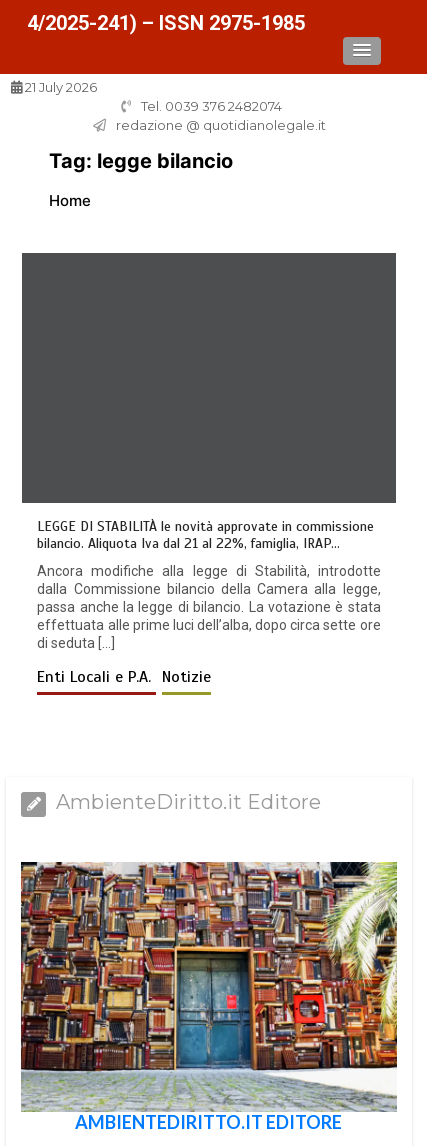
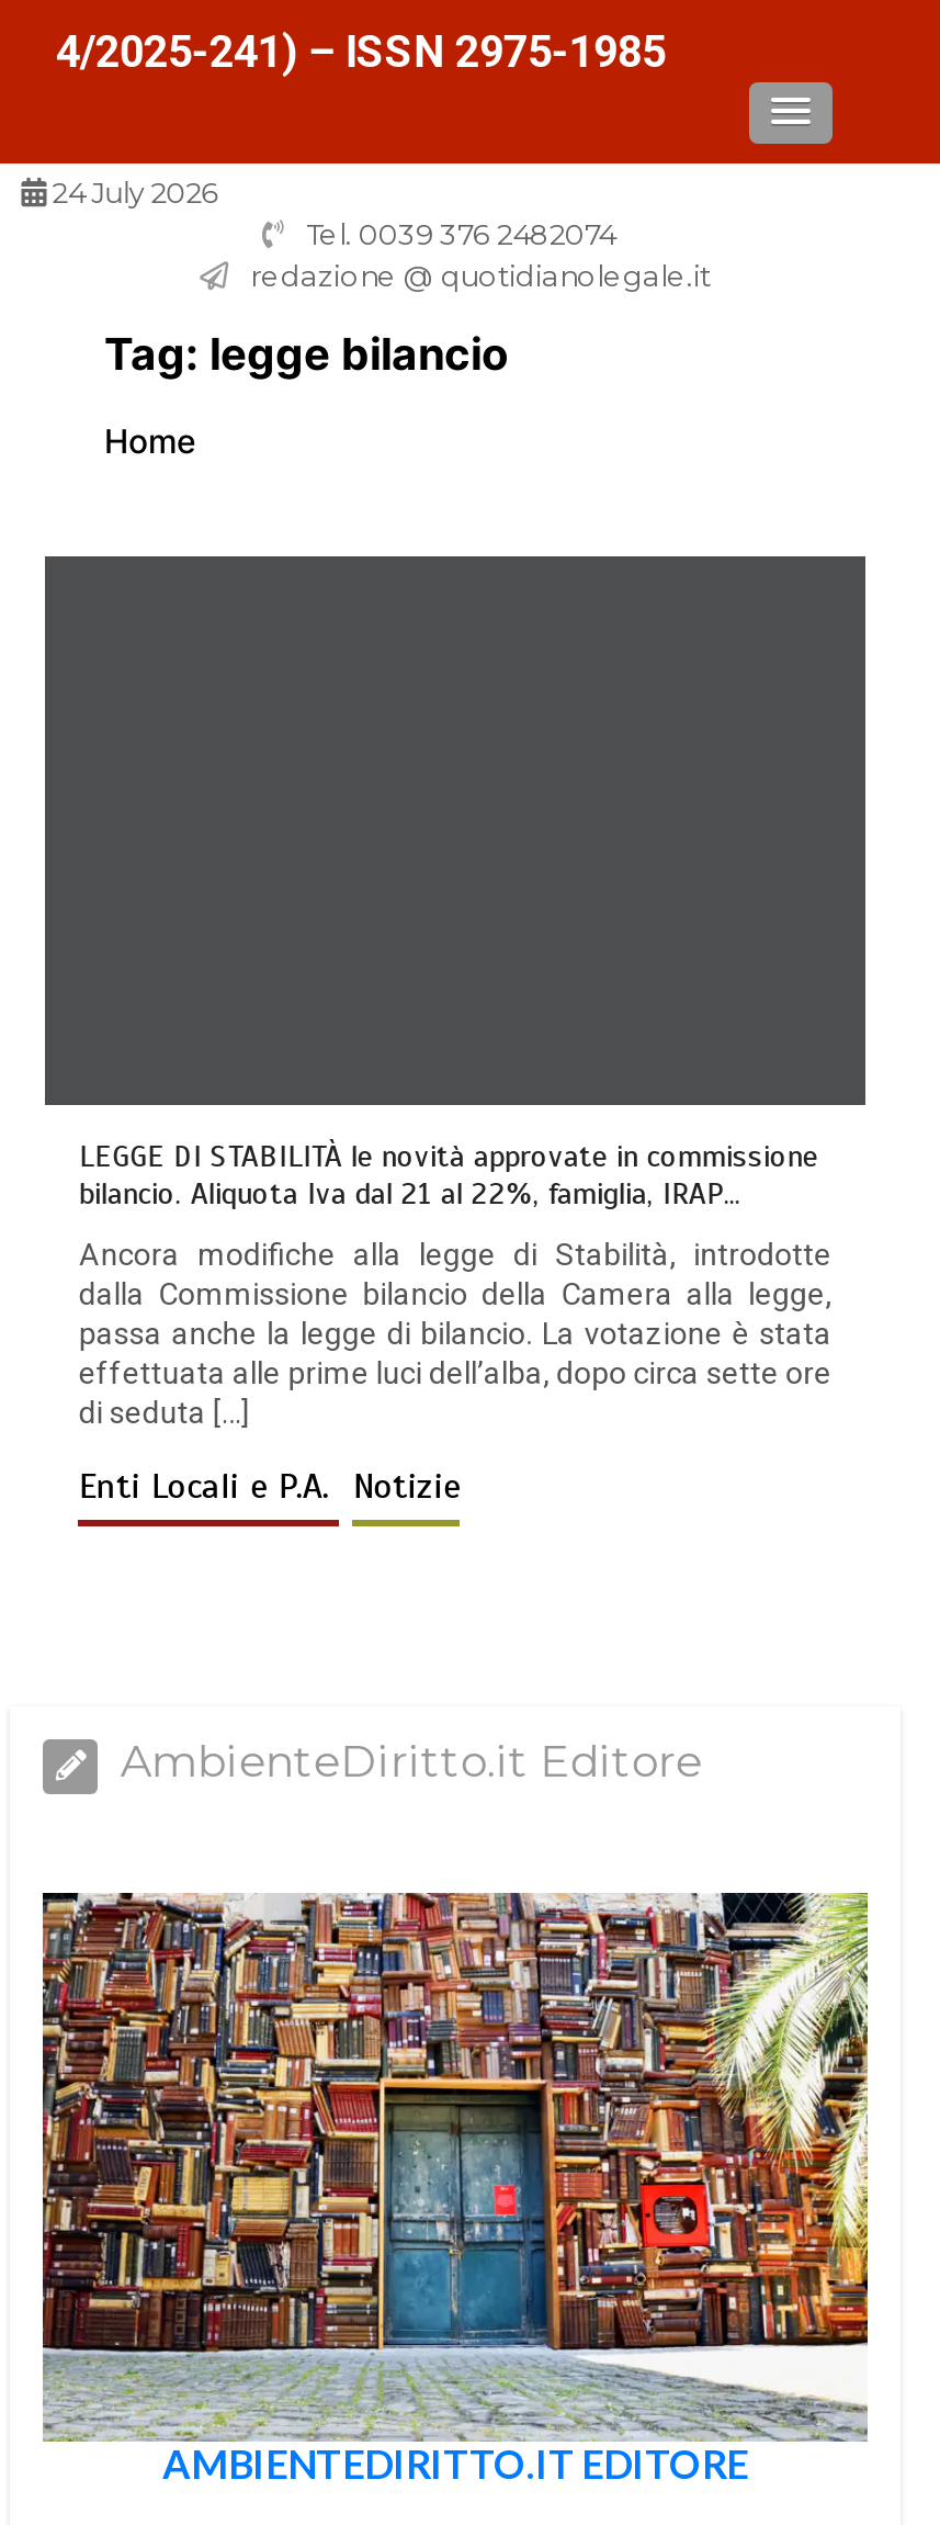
- 21 July 2026
+ 24 July 2026
